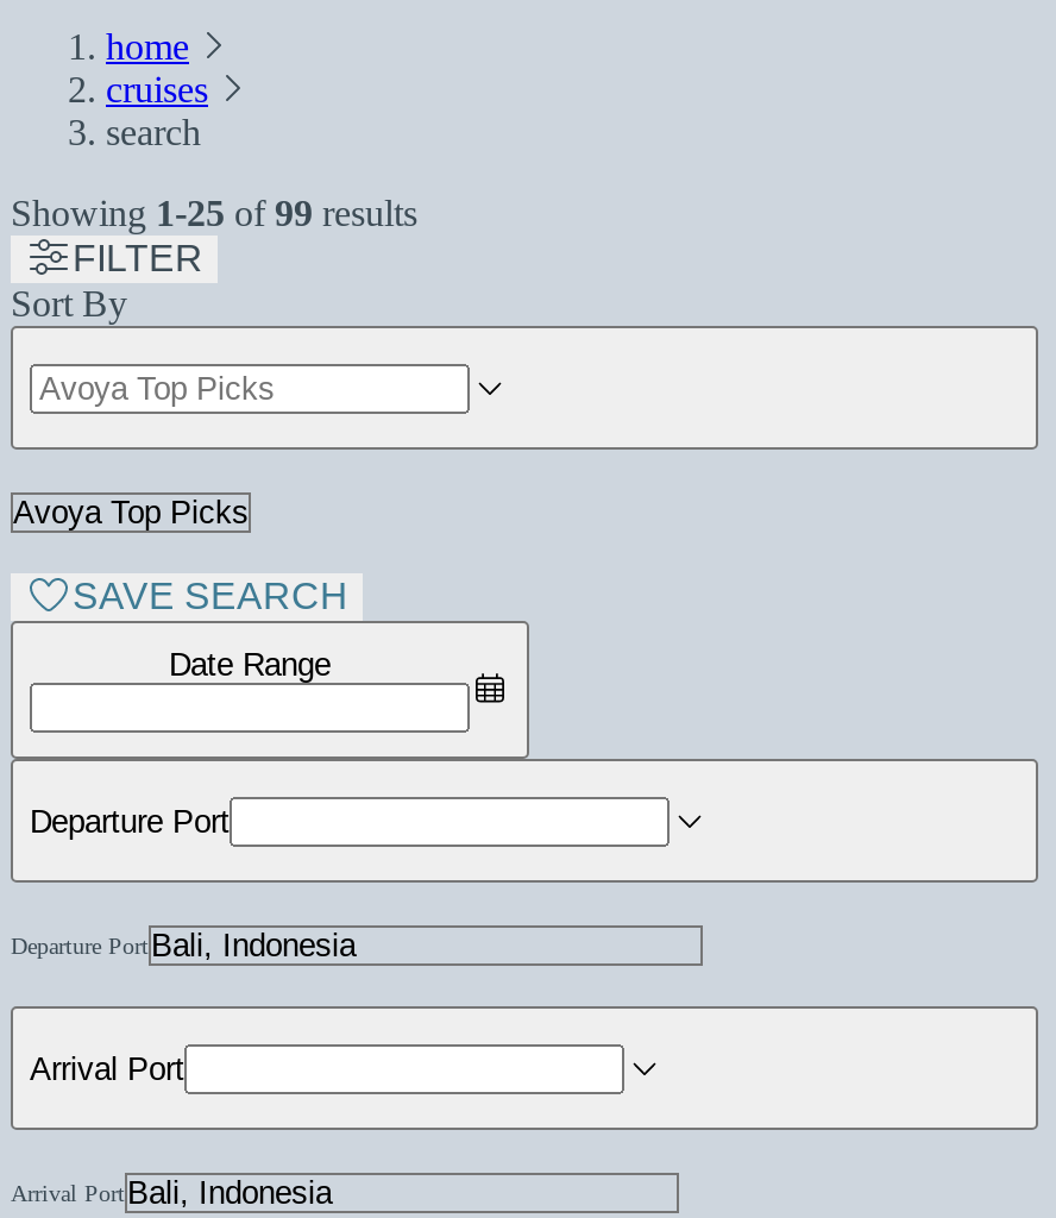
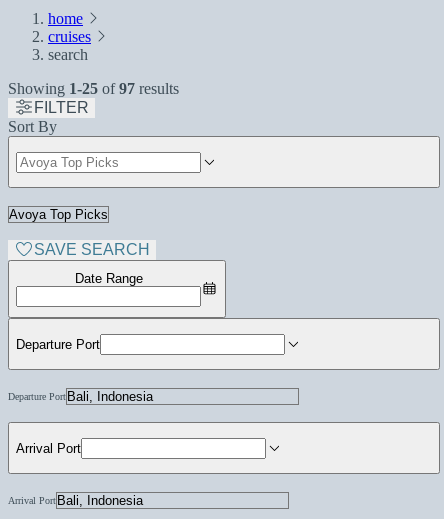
- Showing 1-25 of 99 results
+ Showing 1-25 of 97 results
